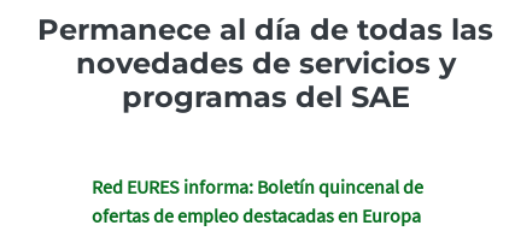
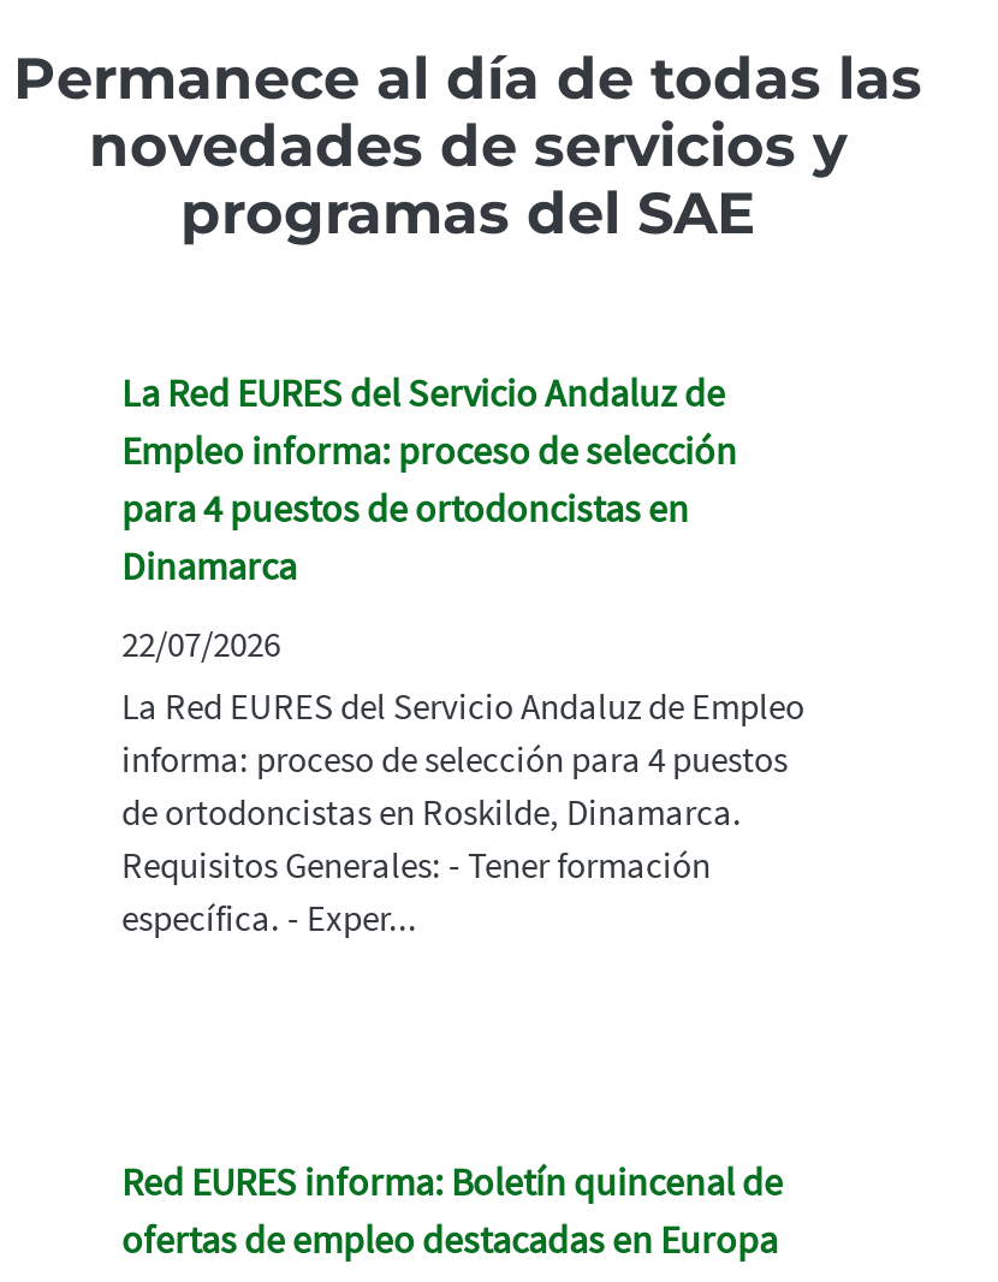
+ La Red EURES del Servicio Andaluz de
+ Empleo informa: proceso de selección
+ para 4 puestos de ortodoncistas en
+ Dinamarca
+ 22/07/2026
+ La Red EURES del Servicio Andaluz de Empleo
+ informa: proceso de selección para 4 puestos
+ de ortodoncistas en Roskilde, Dinamarca.
+ Requisitos Generales: - Tener formación
+ específica. - Exper...
